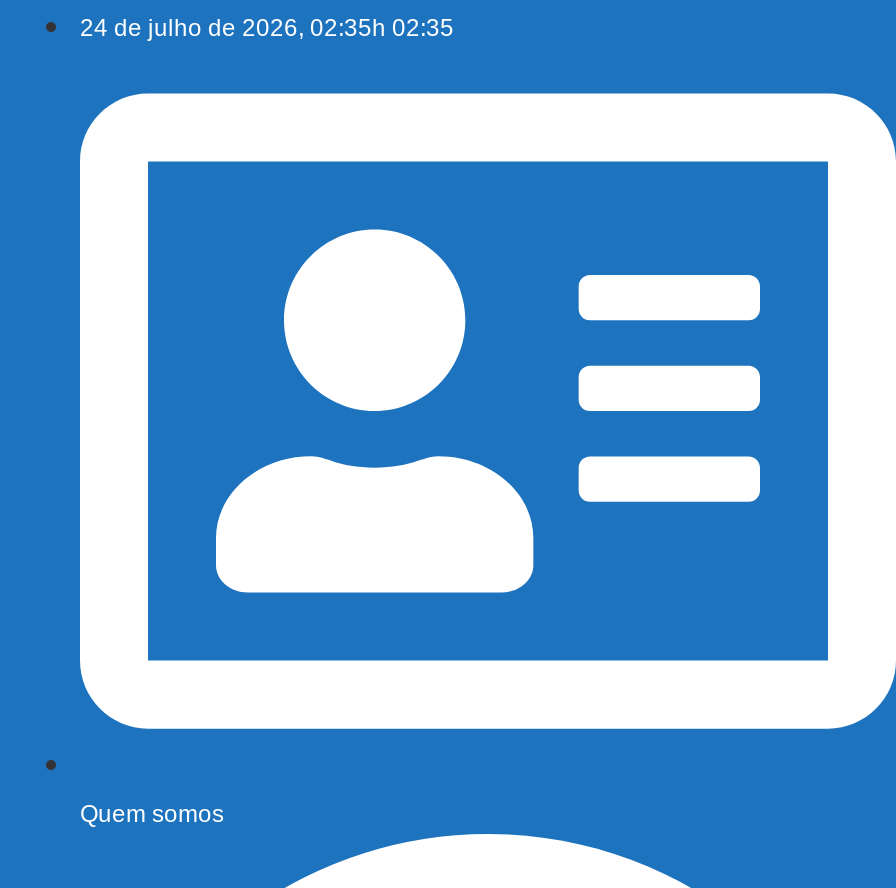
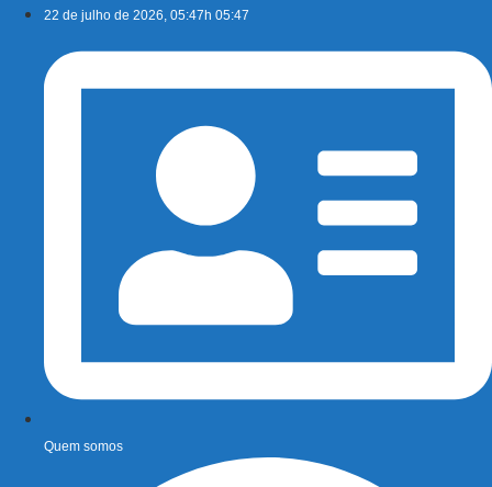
- 24 de julho de 2026, 02:35h 02:35
+ 22 de julho de 2026, 05:47h 05:47
